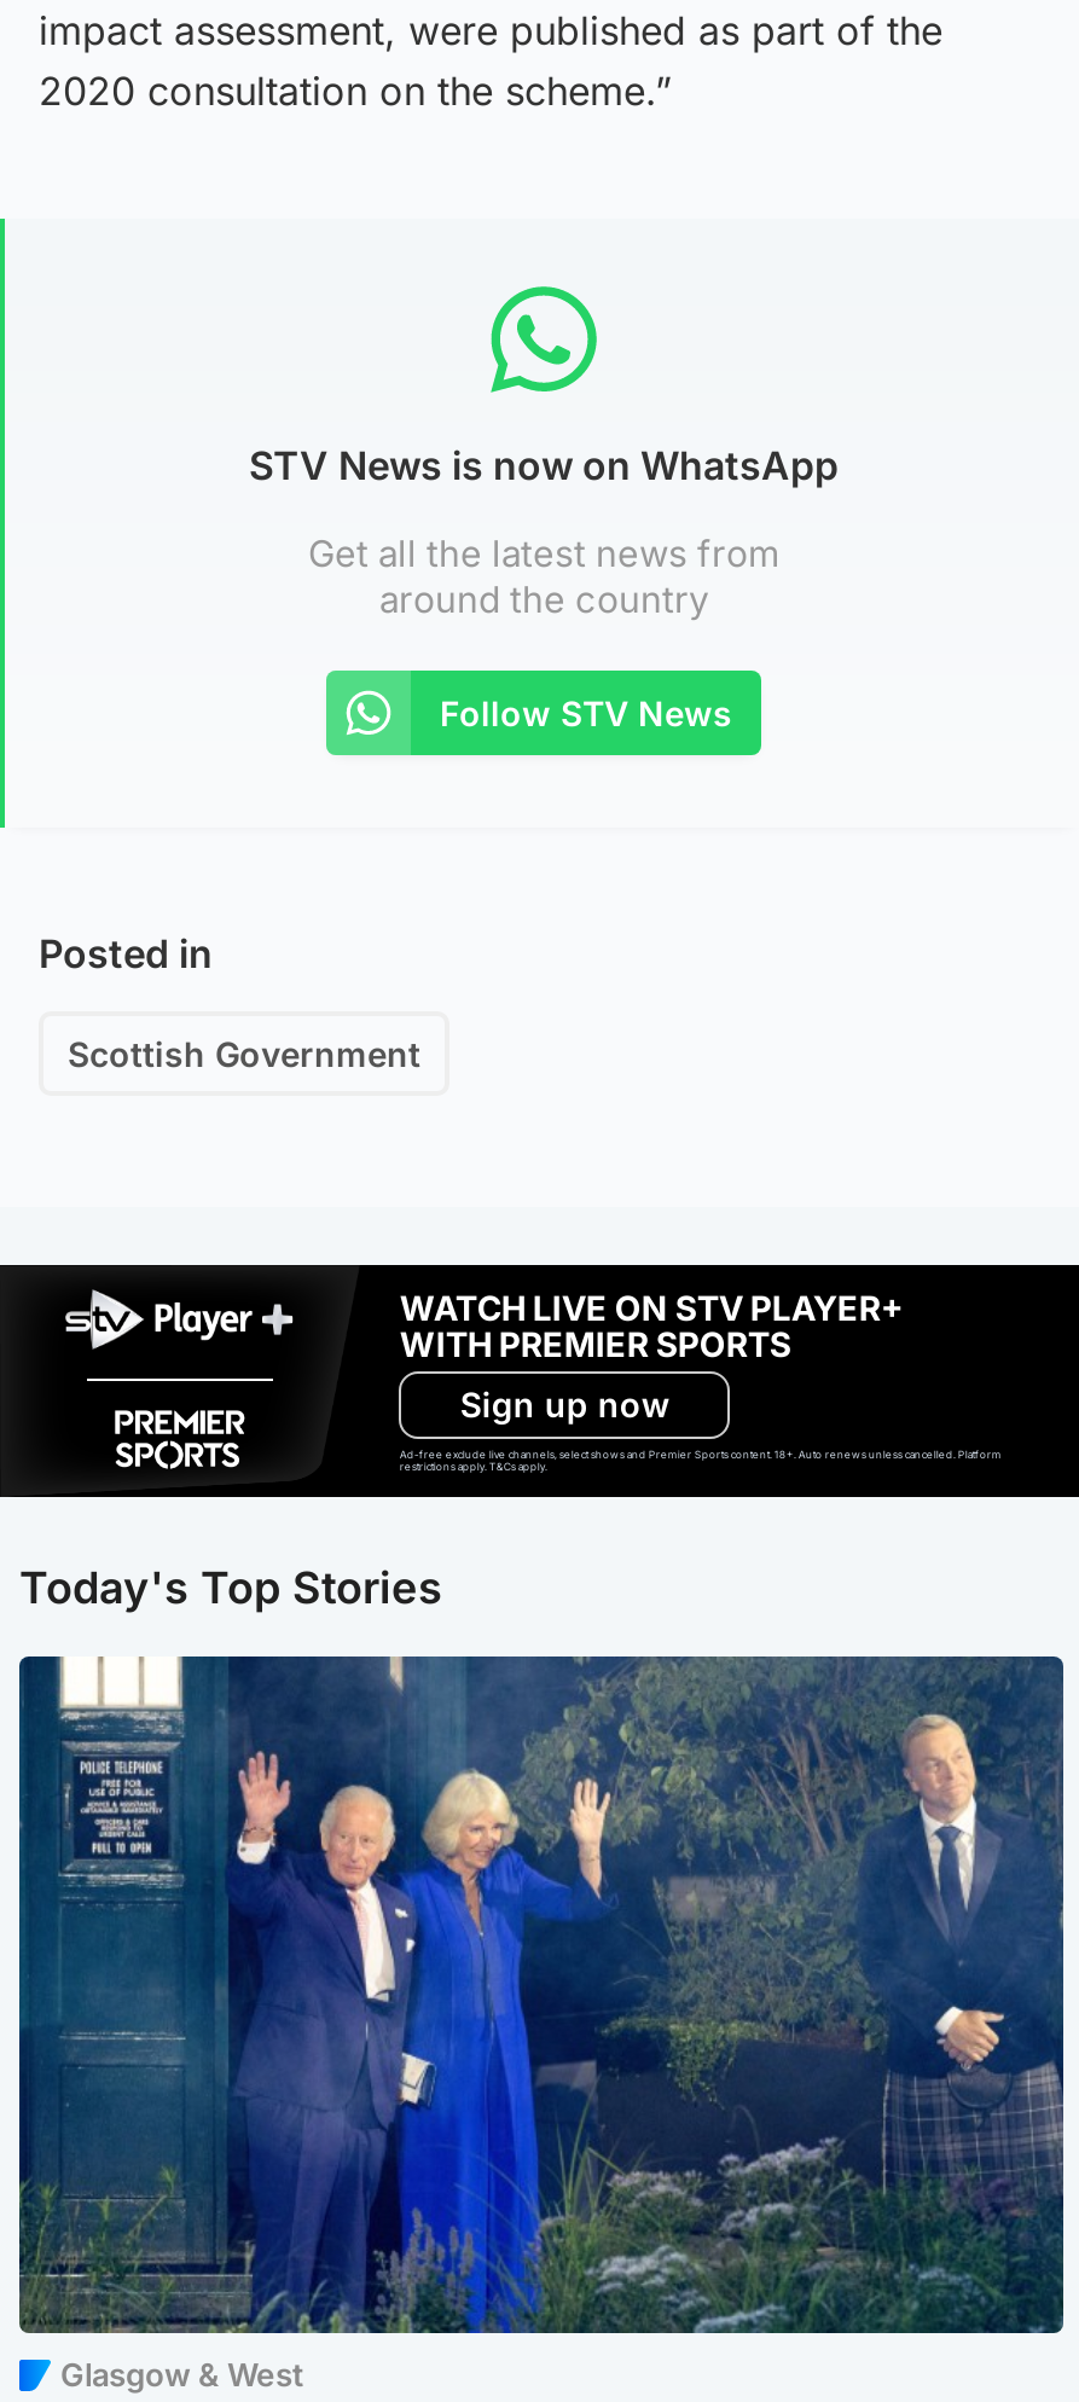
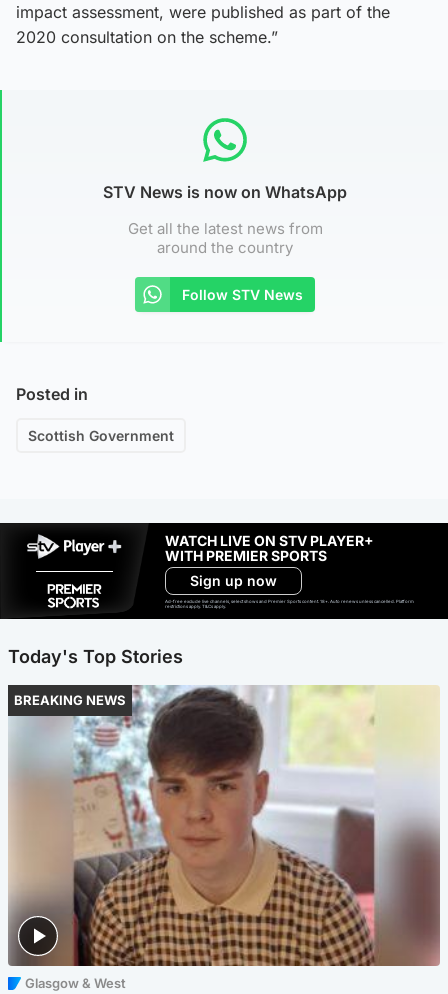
+ BREAKING NEWS

- [image]
+ [image]
